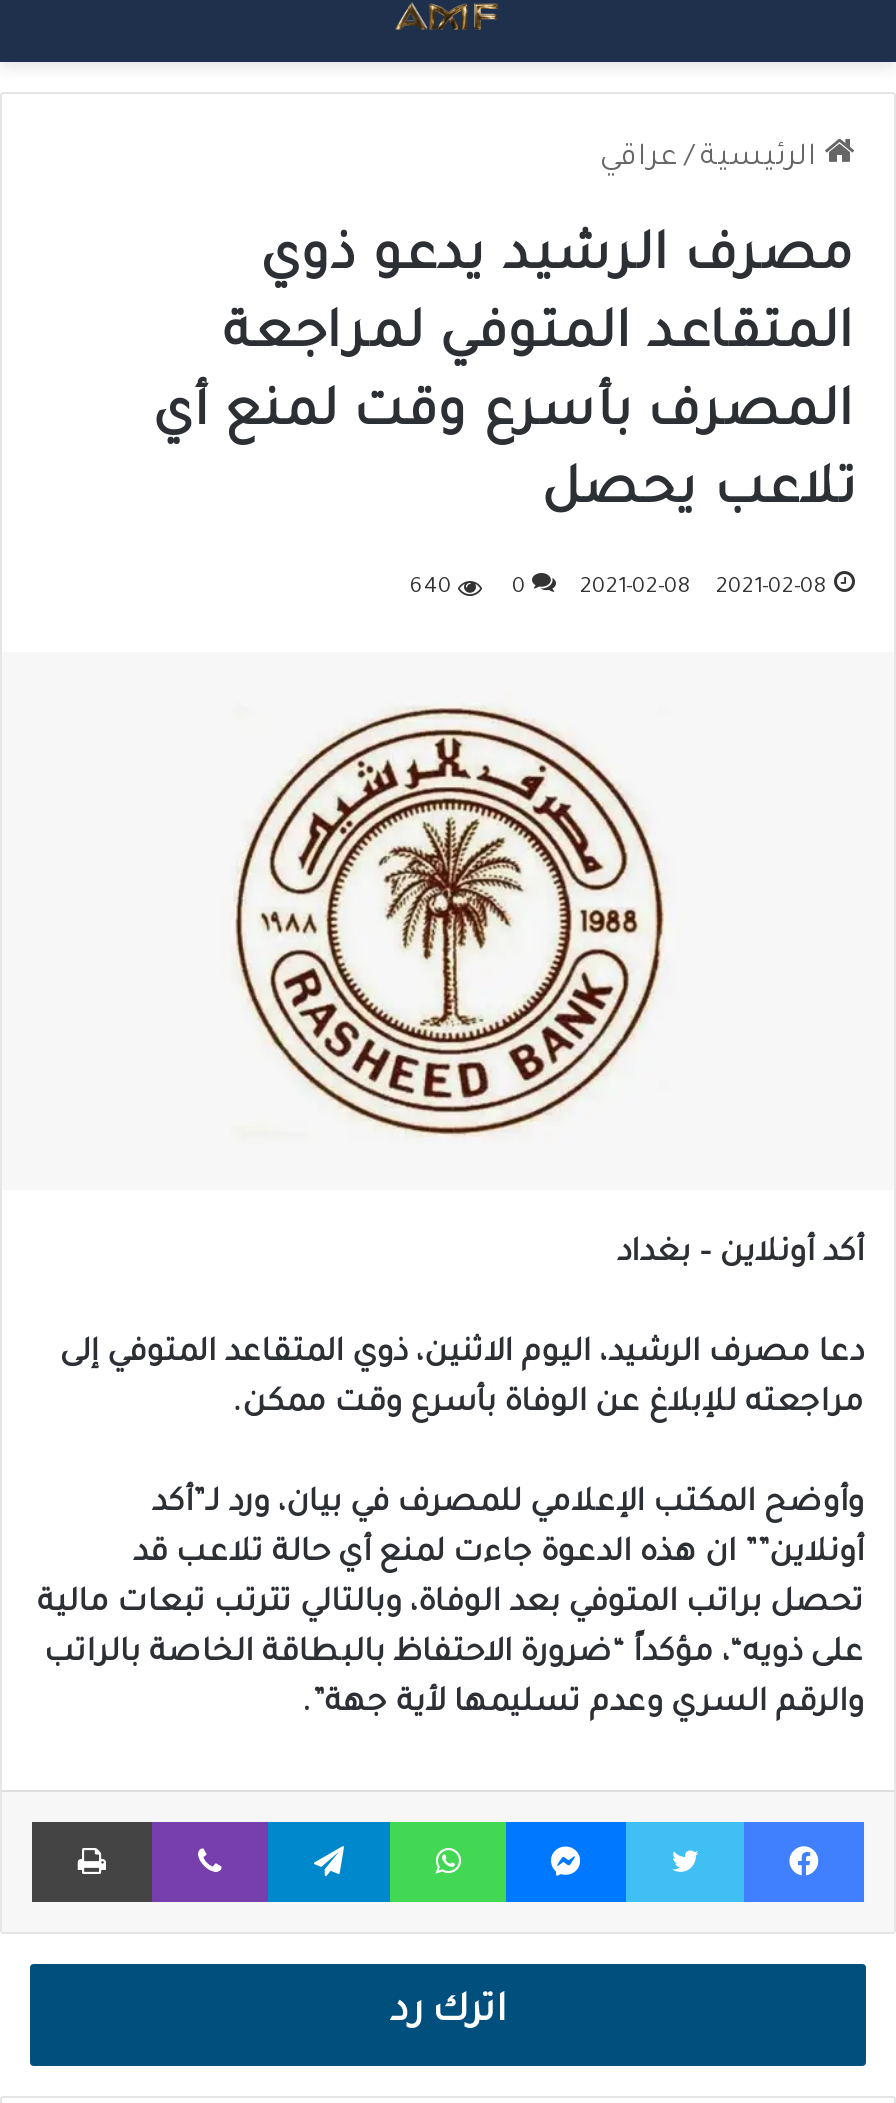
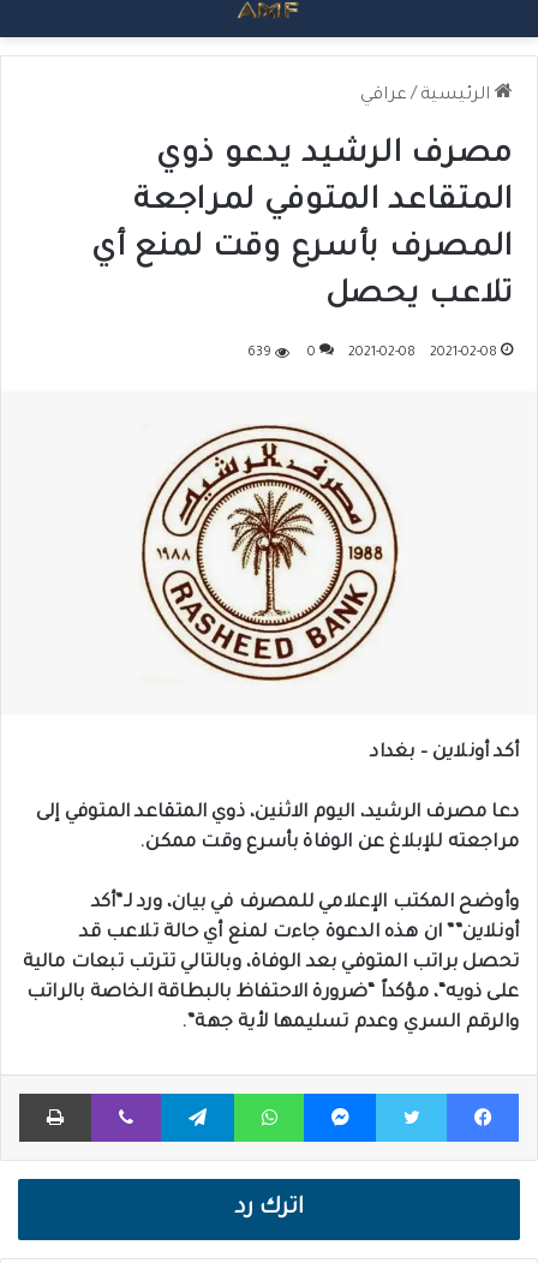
- 640
+ 639
